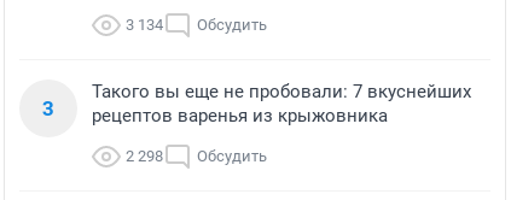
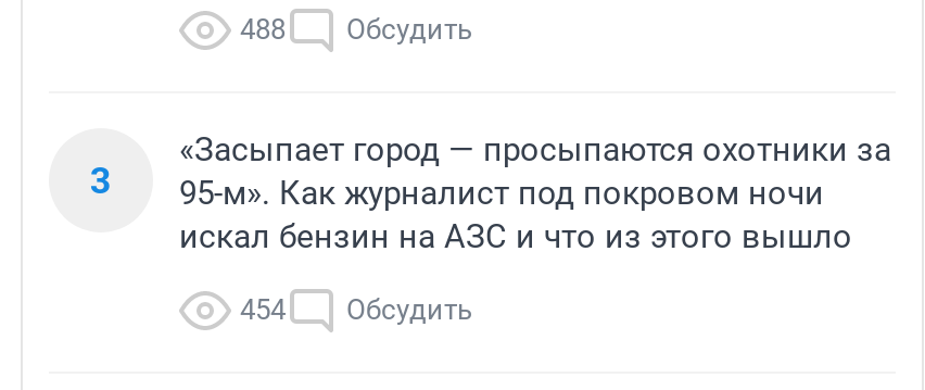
- 3 134 Обсудить
+ 488 Обсудить

- Такого вы еще не пробовали: 7 вкуснейших
- рецептов варенья из крыжовника
+ «Засыпает город — просыпаются охотники за
+ 95-м». Как журналист под покровом ночи
+ искал бензин на АЗС и что из этого вышло

- 2 298 Обсудить
+ 454 Обсудить
